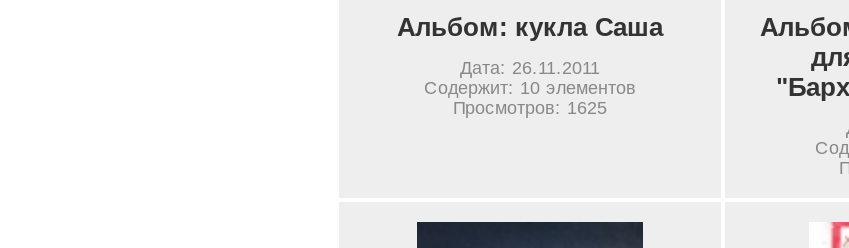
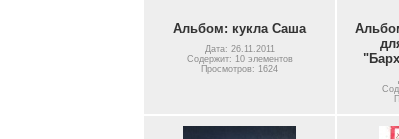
- Просмотров: 1625
+ Просмотров: 1624
